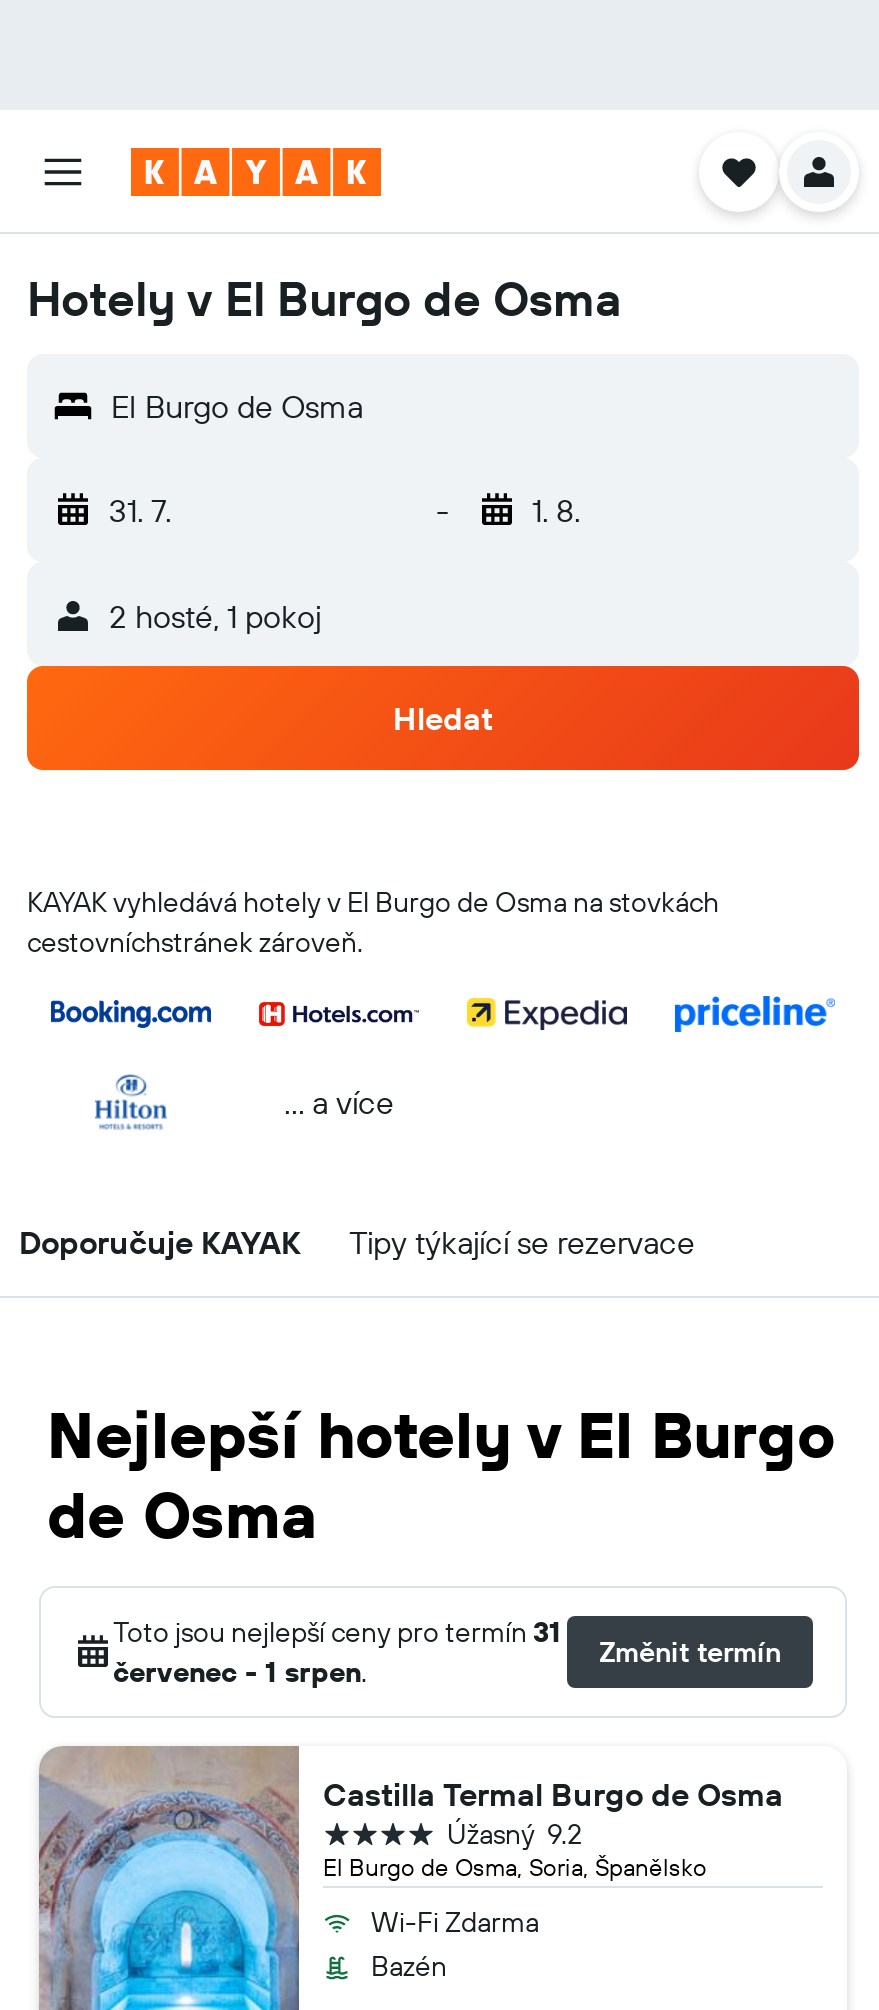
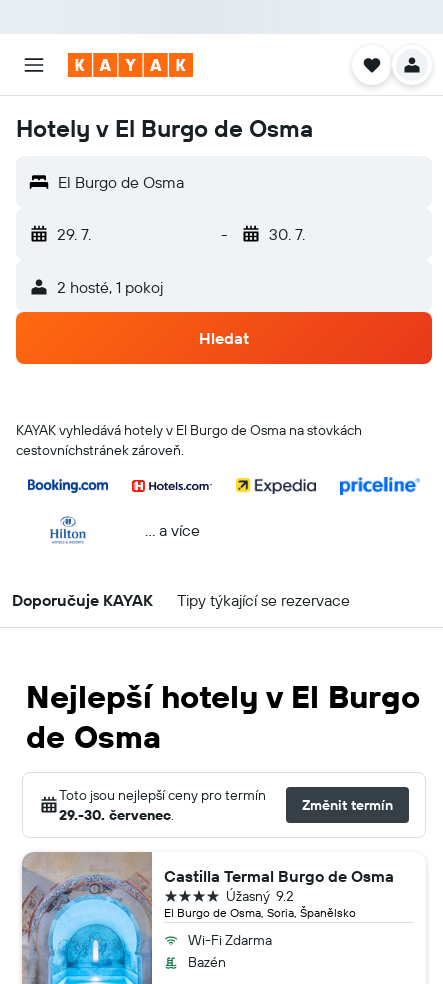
- 31. 7.
+ 29. 7.

- 1. 8.
+ 30. 7.

- Toto jsou nejlepší ceny pro termín 31
- červenec - 1 srpen.
+ Toto jsou nejlepší ceny pro termín
+ 29.-30. červenec.
